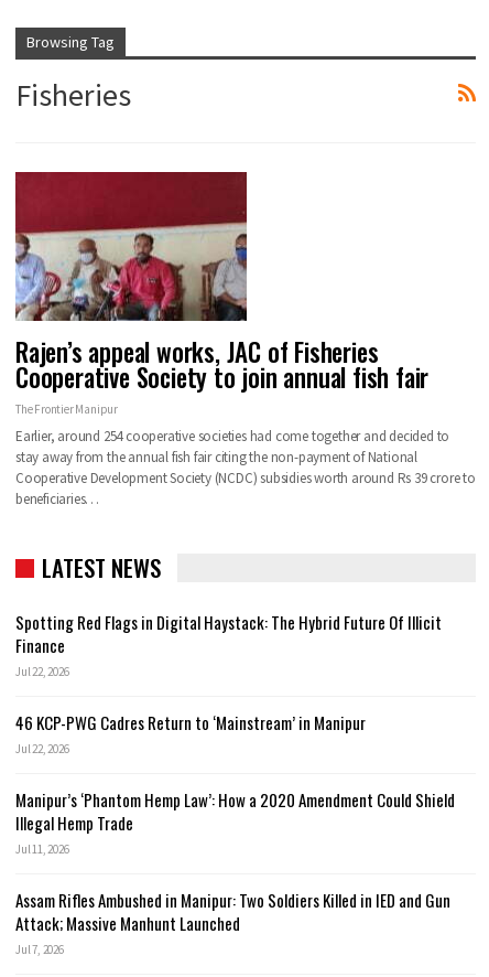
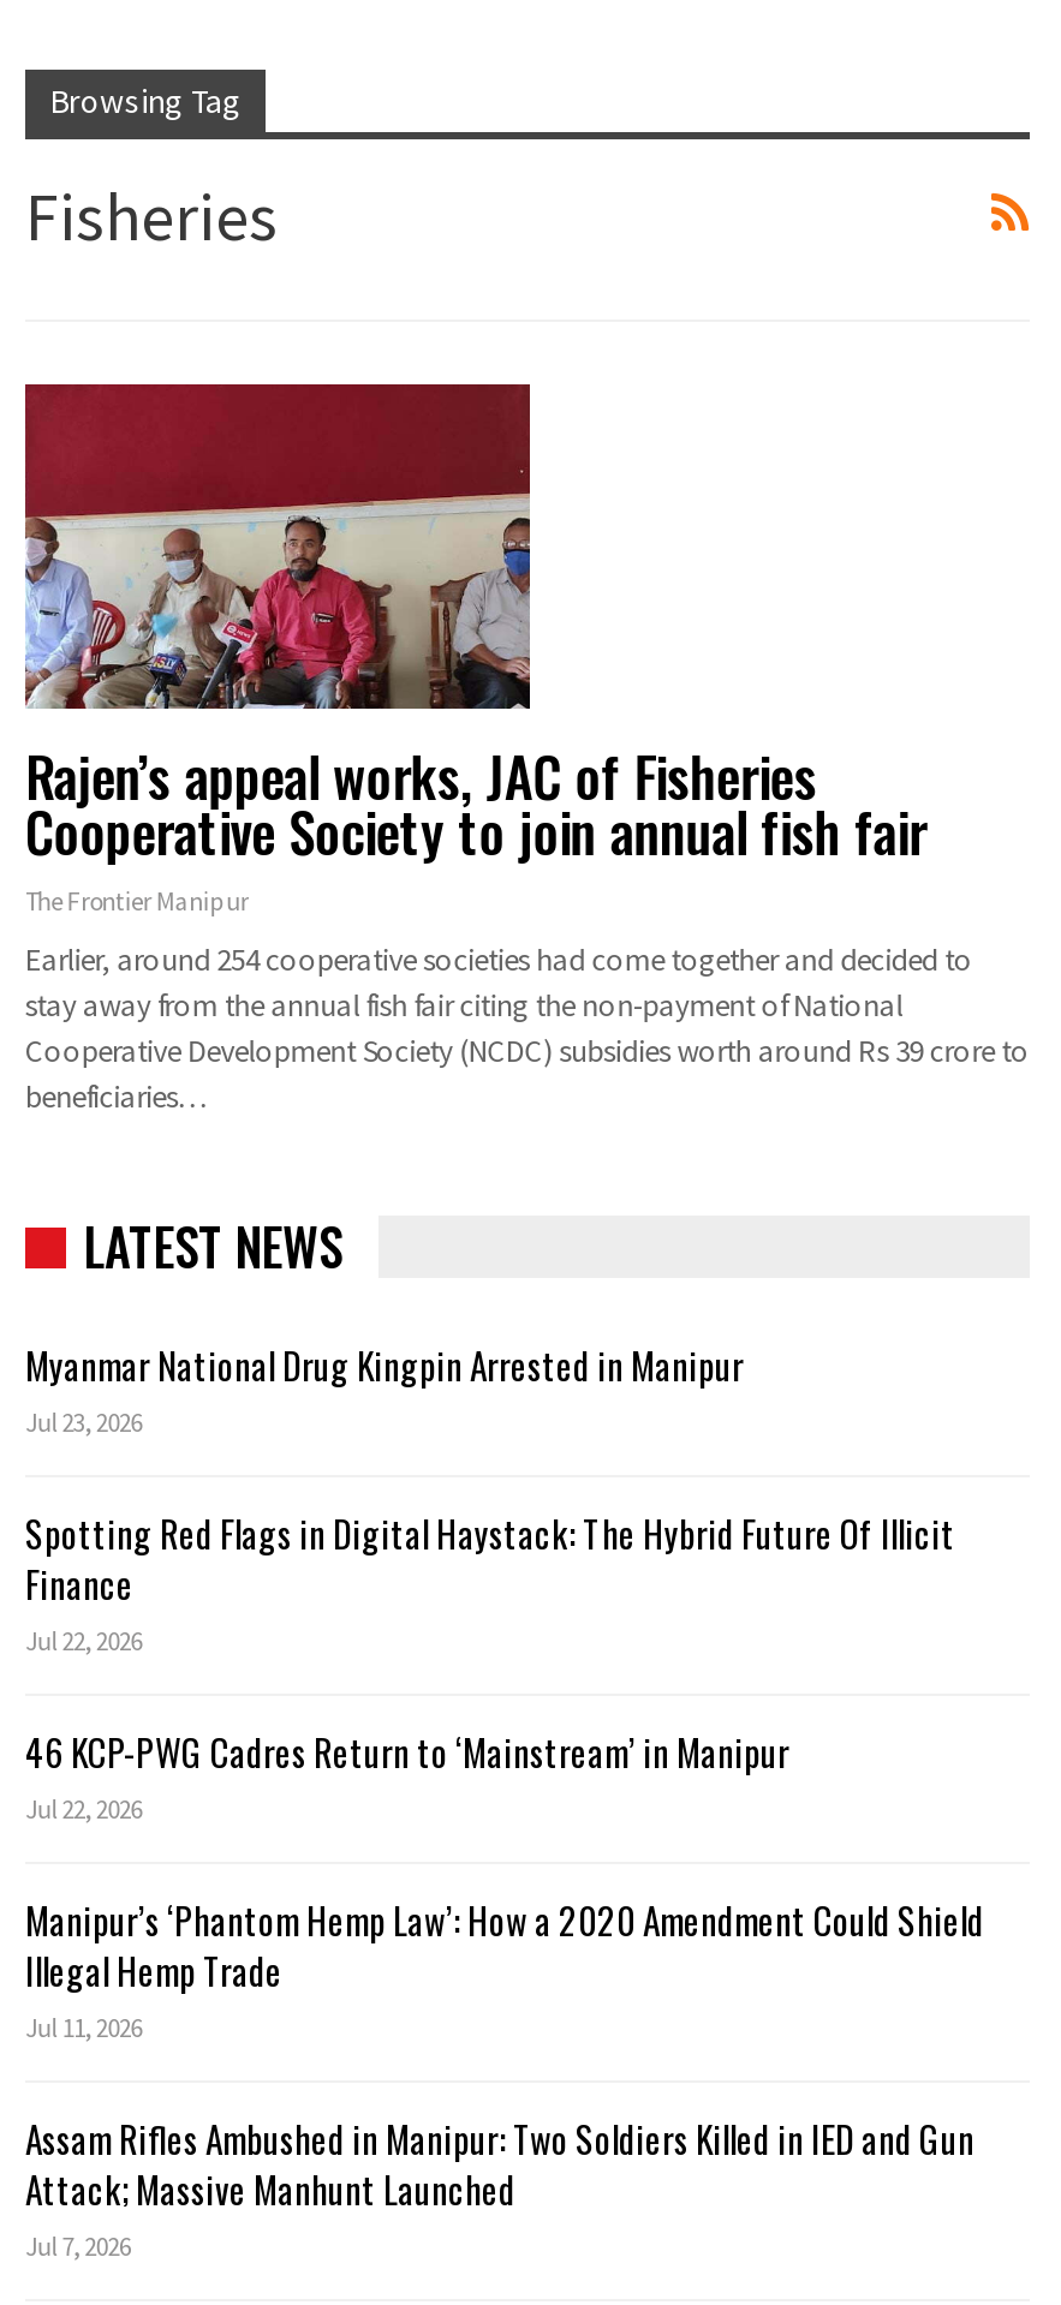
+ Myanmar National Drug Kingpin Arrested in Manipur
+ Jul 23, 2026
